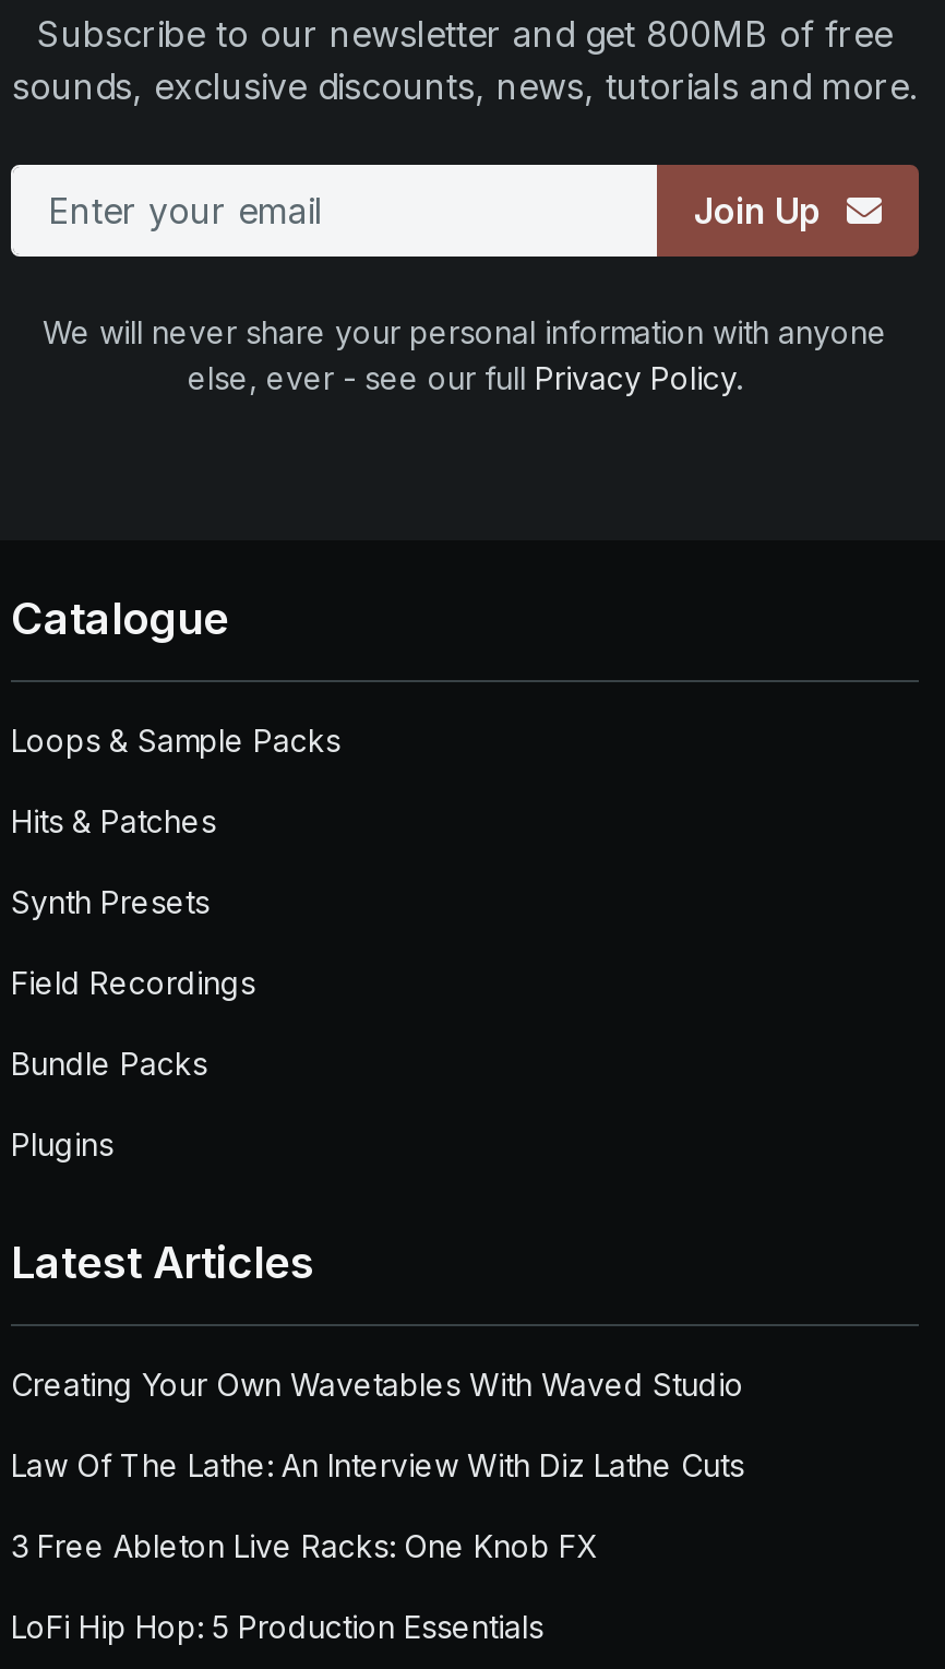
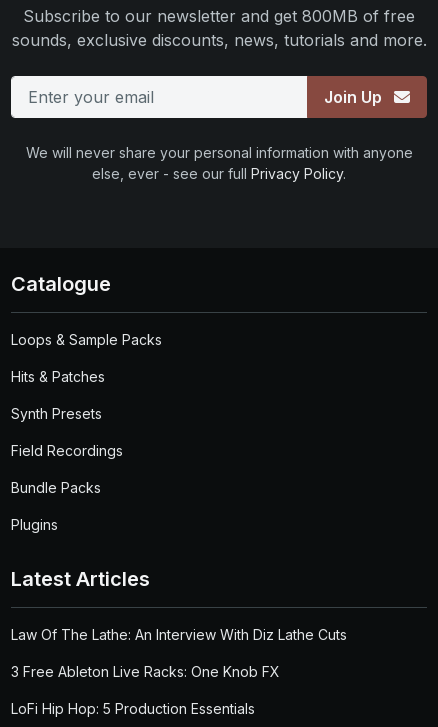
- Creating Your Own Wavetables With Waved Studio
